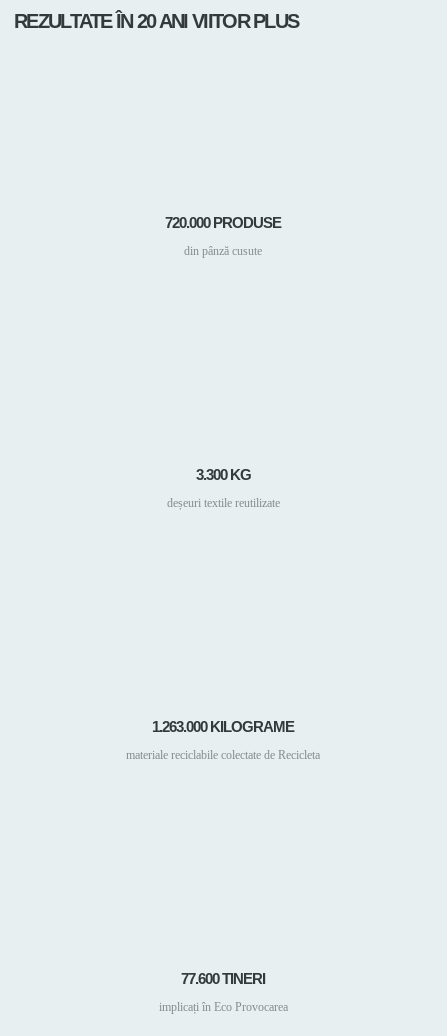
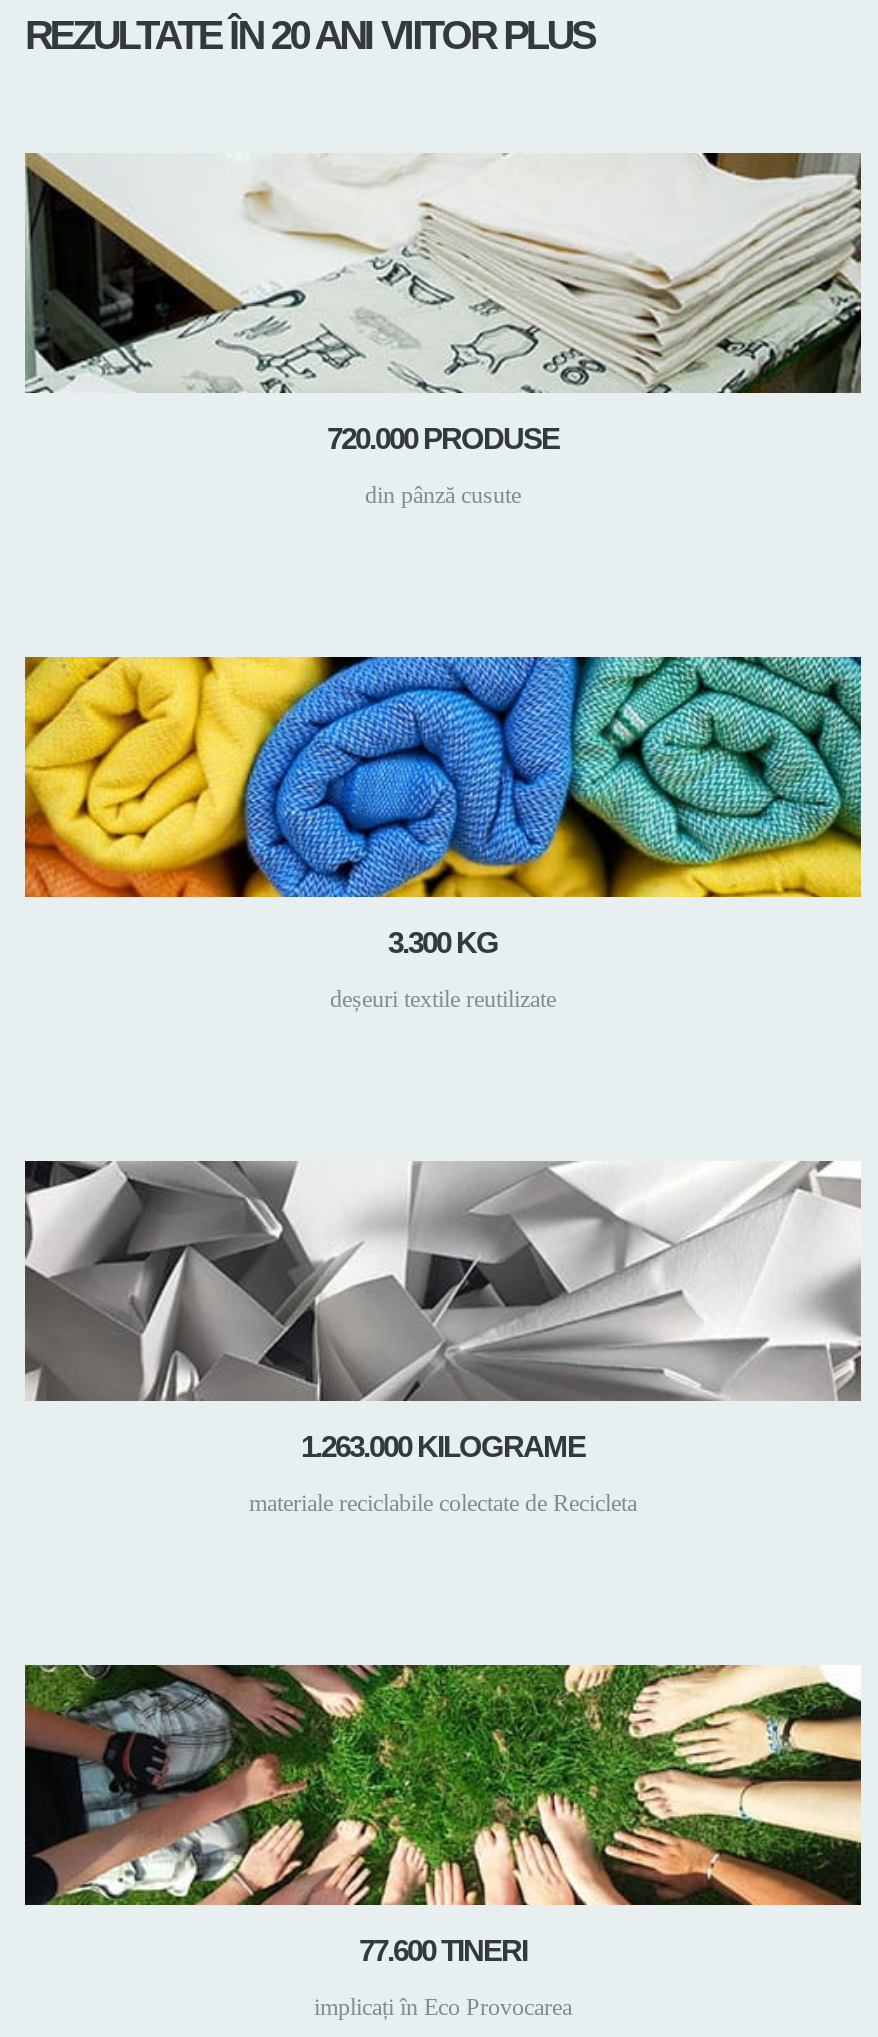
+ [image]

+ [image]

+ [image]

+ [image]
